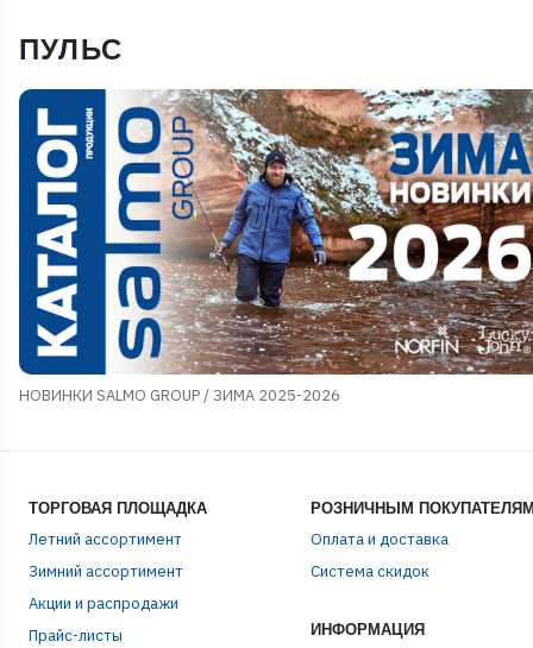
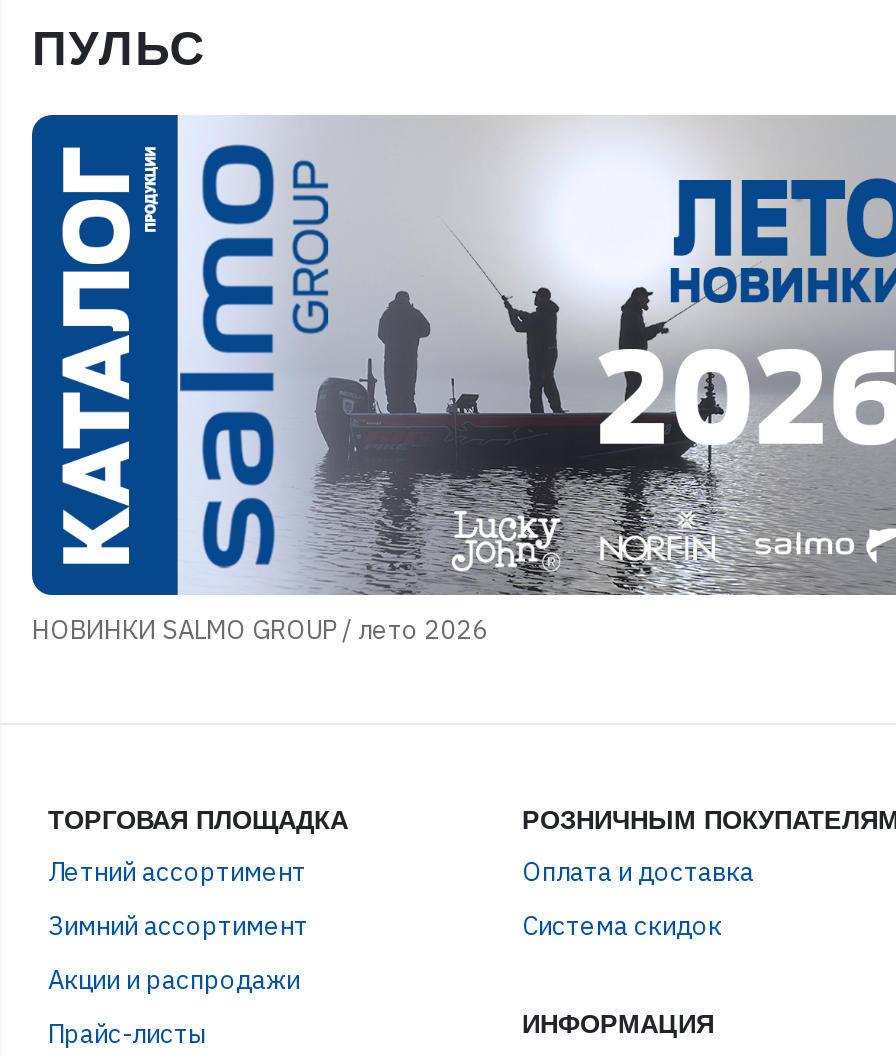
- [image]
- НОВИНКИ SALMO GROUP / ЗИМА 2025-2026
+ [image]
+ НОВИНКИ SALMO GROUP / лето 2026
